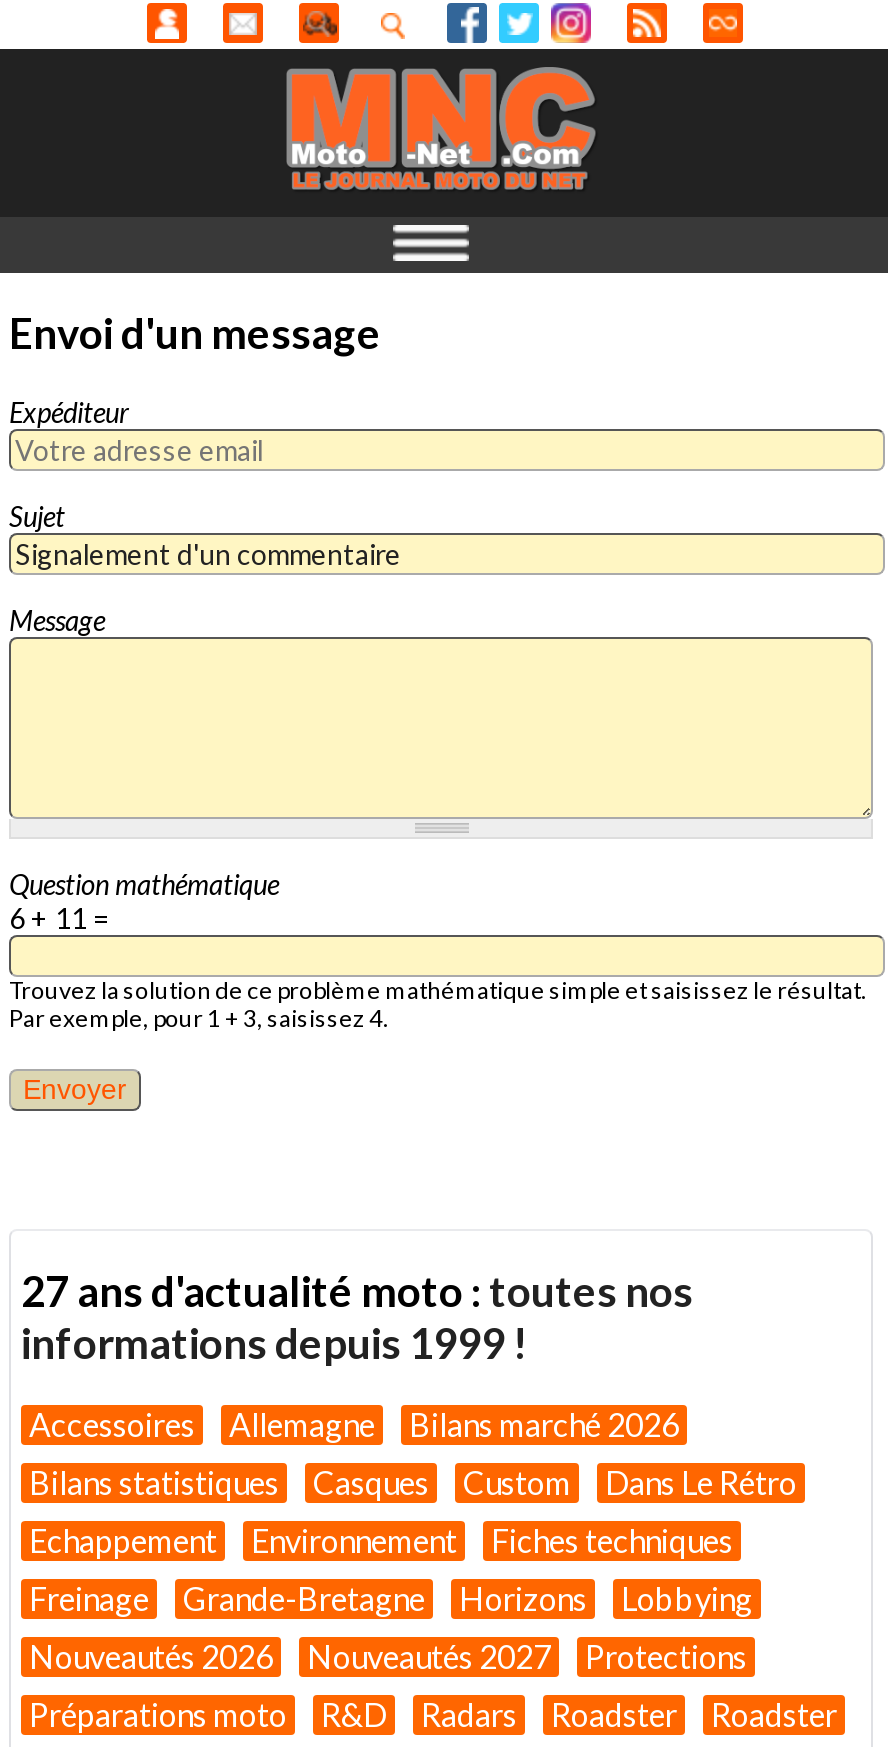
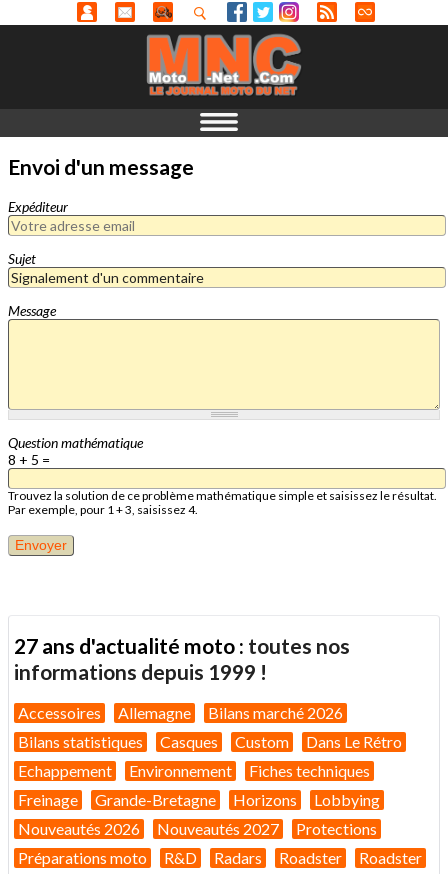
- 6 + 11 =
+ 8 + 5 =
